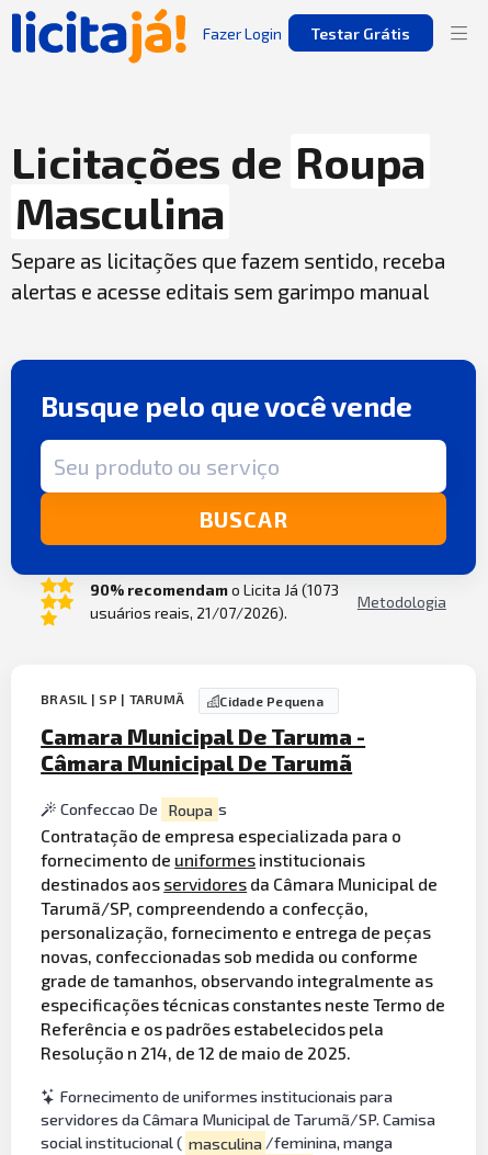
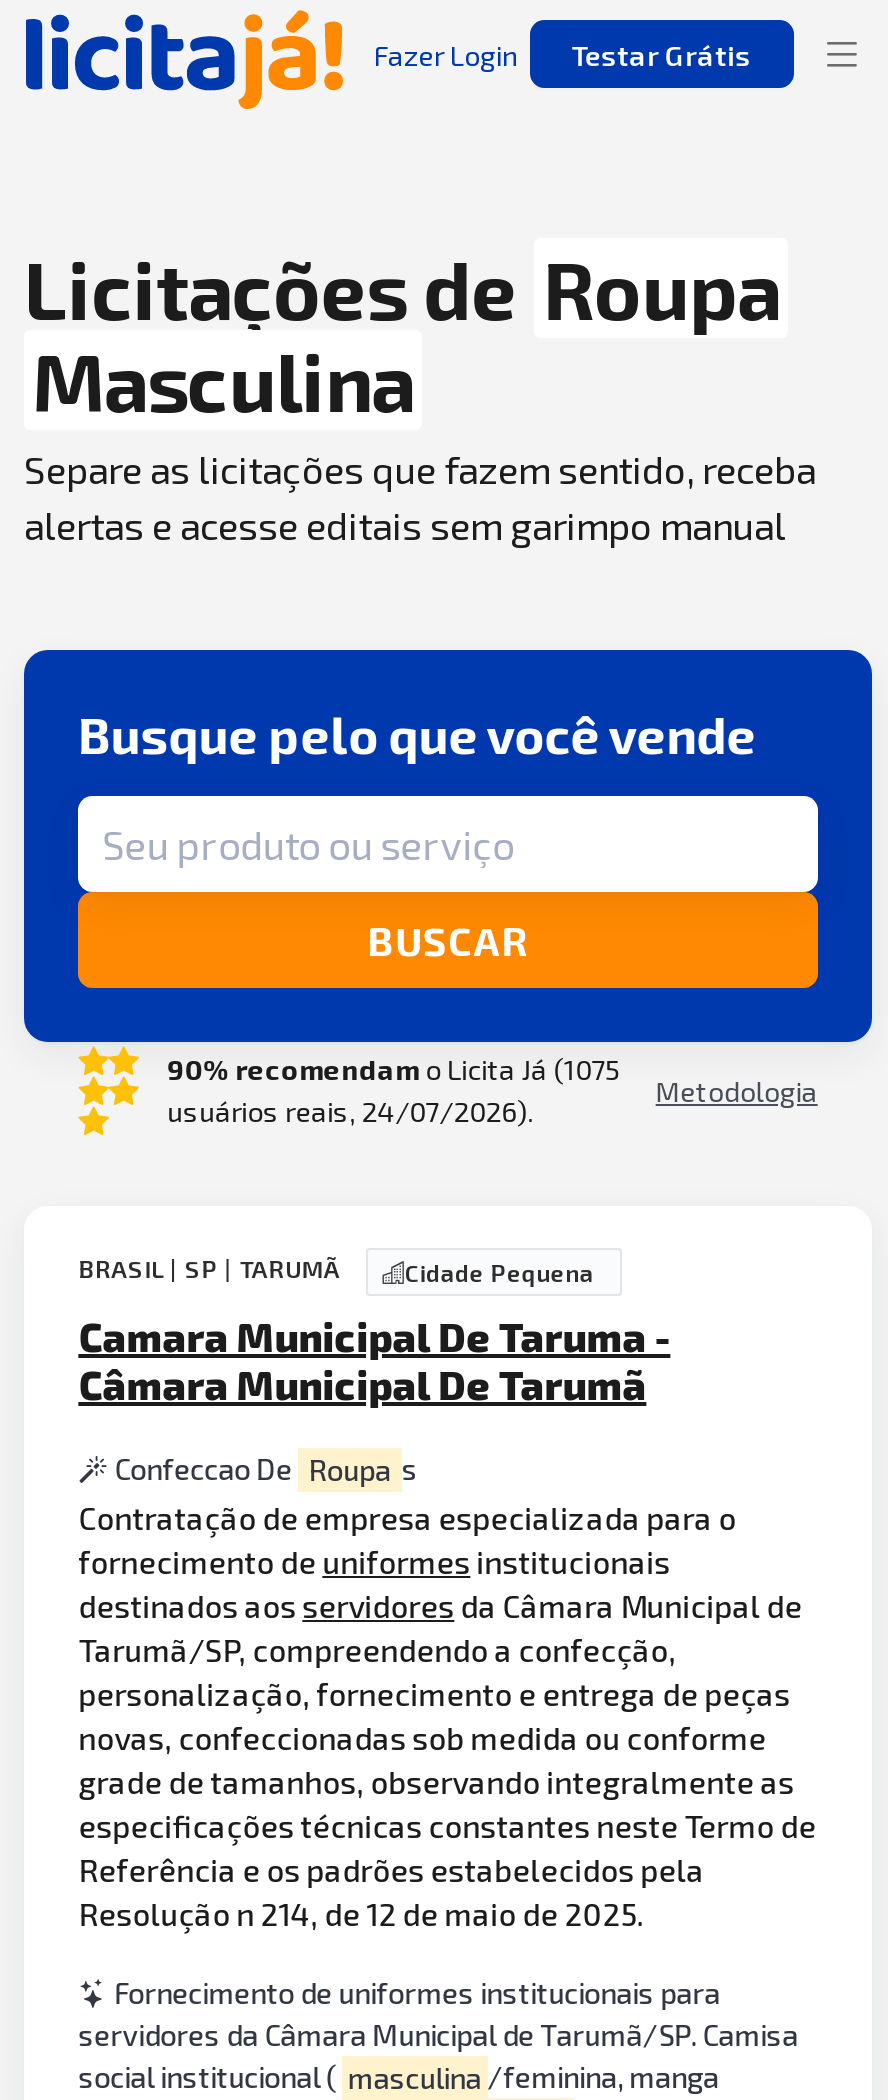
- 90% recomendam o Licita Já (1073
+ 90% recomendam o Licita Já (1075

- usuários reais, 21/07/2026).
+ usuários reais, 24/07/2026).
